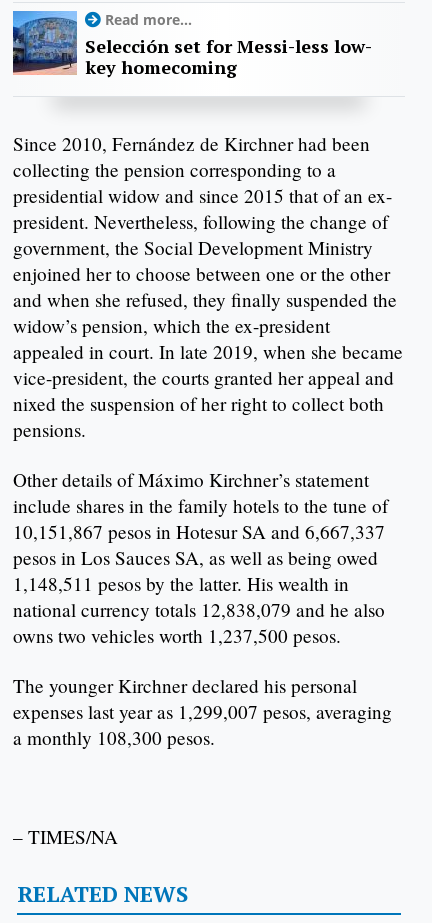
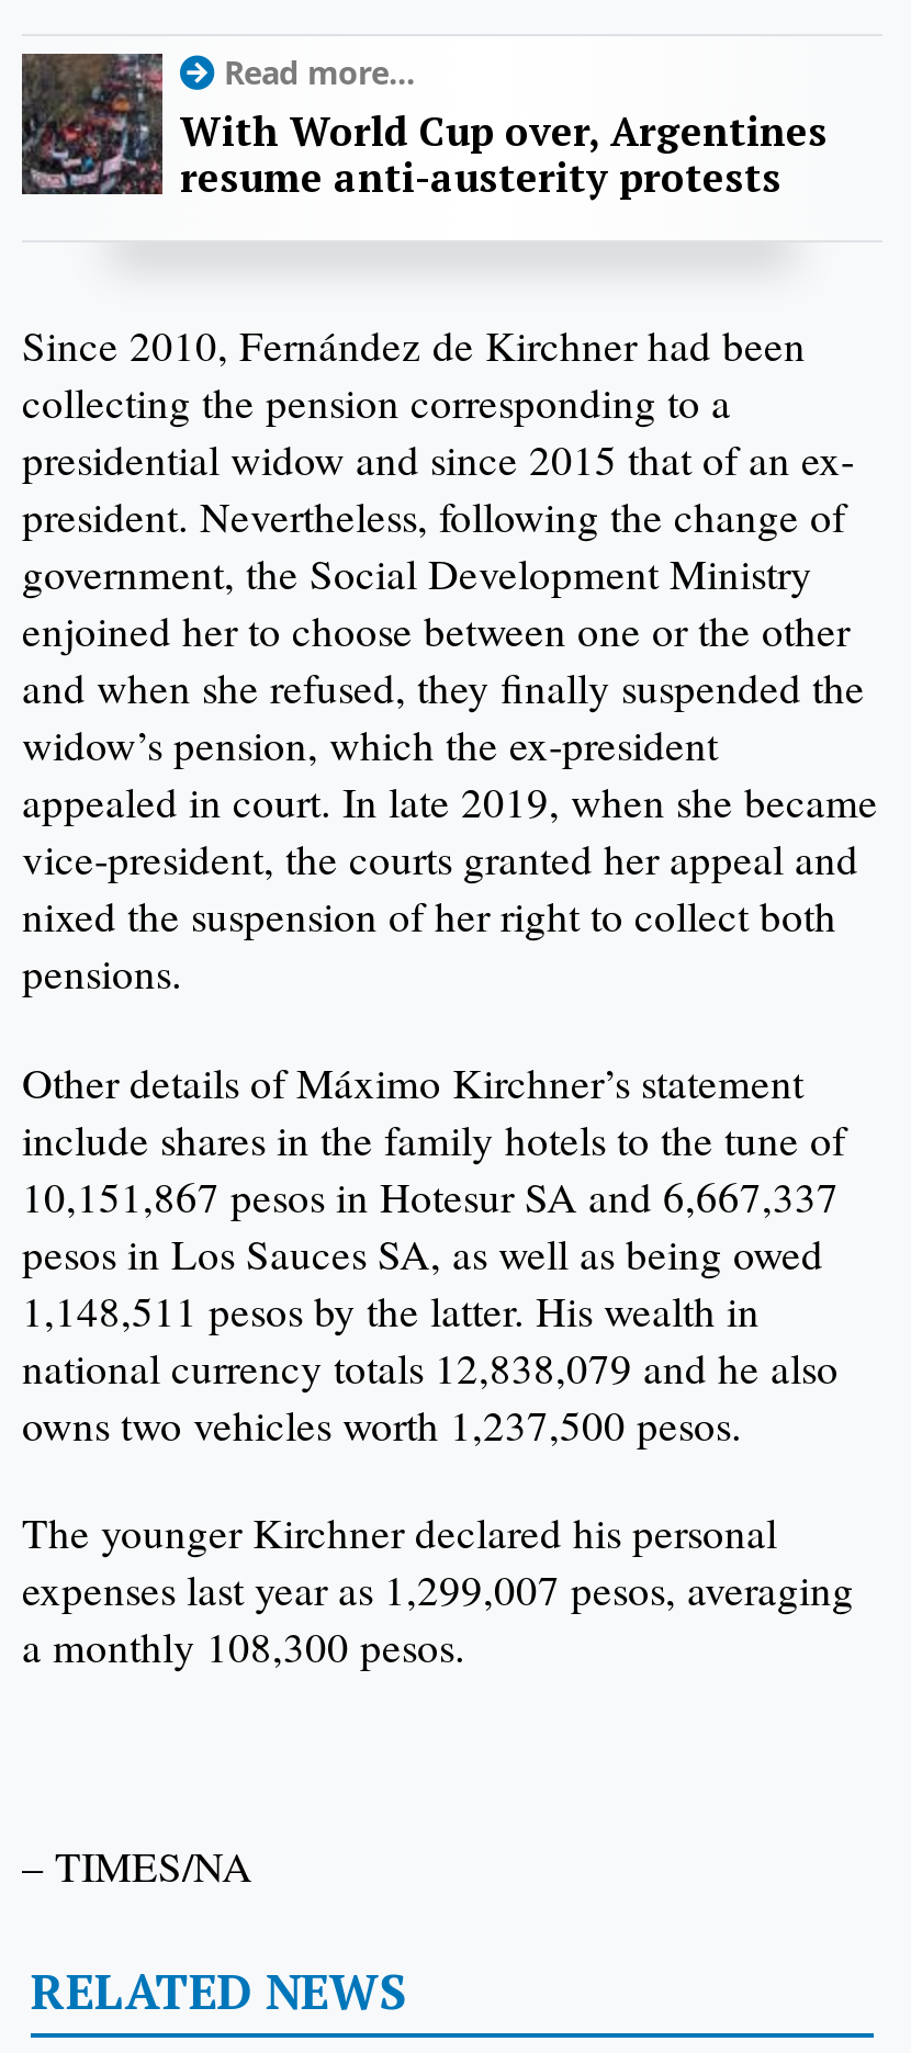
- [image]
- Selección set for Messi-less low-
- key homecoming
+ [image]
+ With World Cup over, Argentines
+ resume anti-austerity protests
